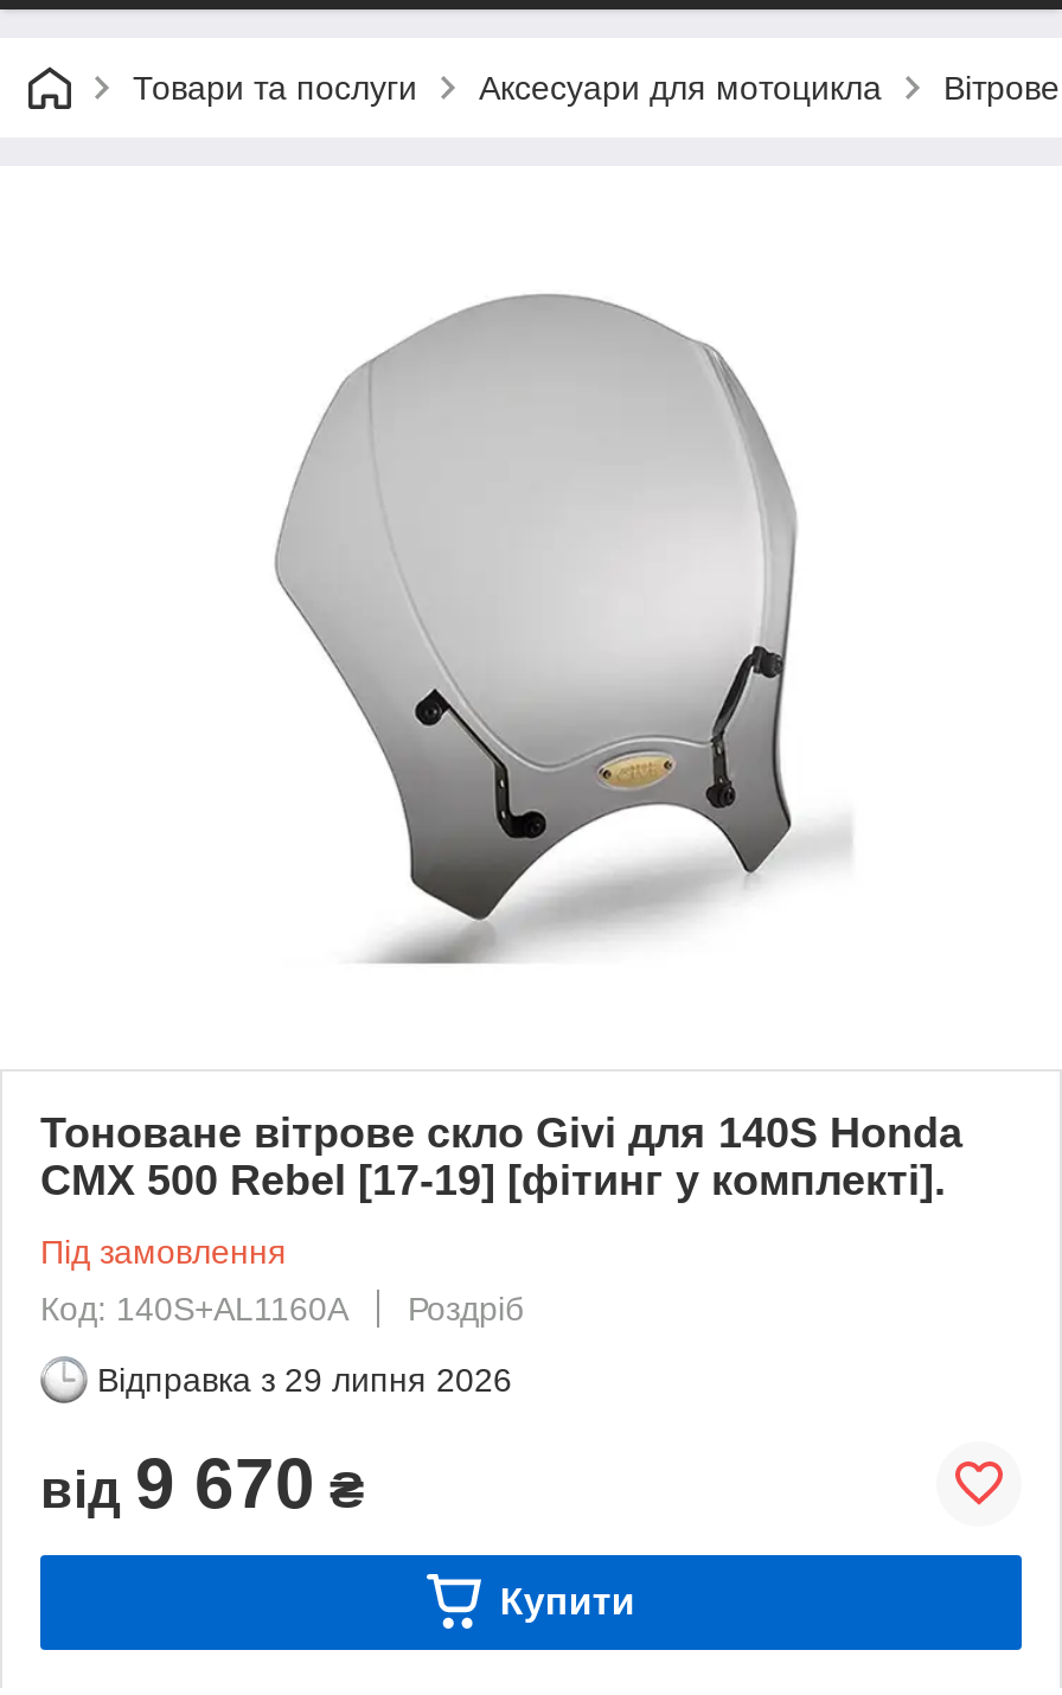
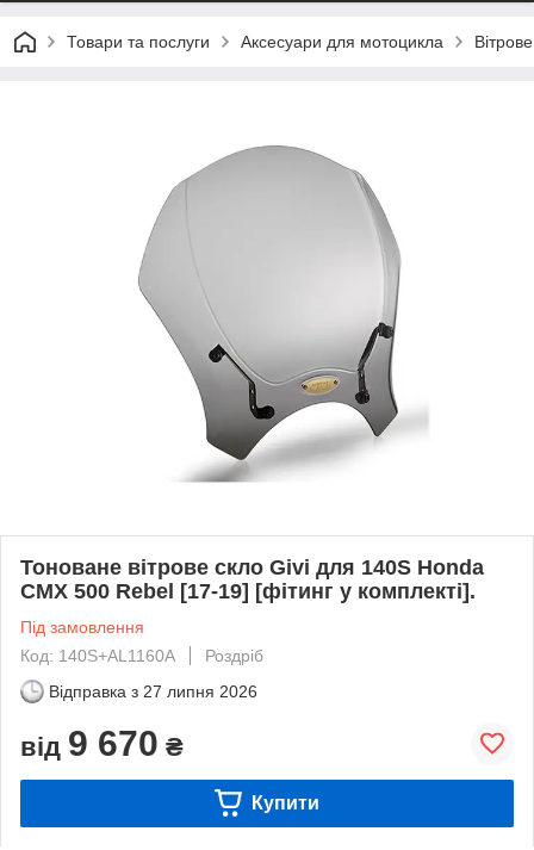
- Відправка з 29 липня 2026
+ Відправка з 27 липня 2026
